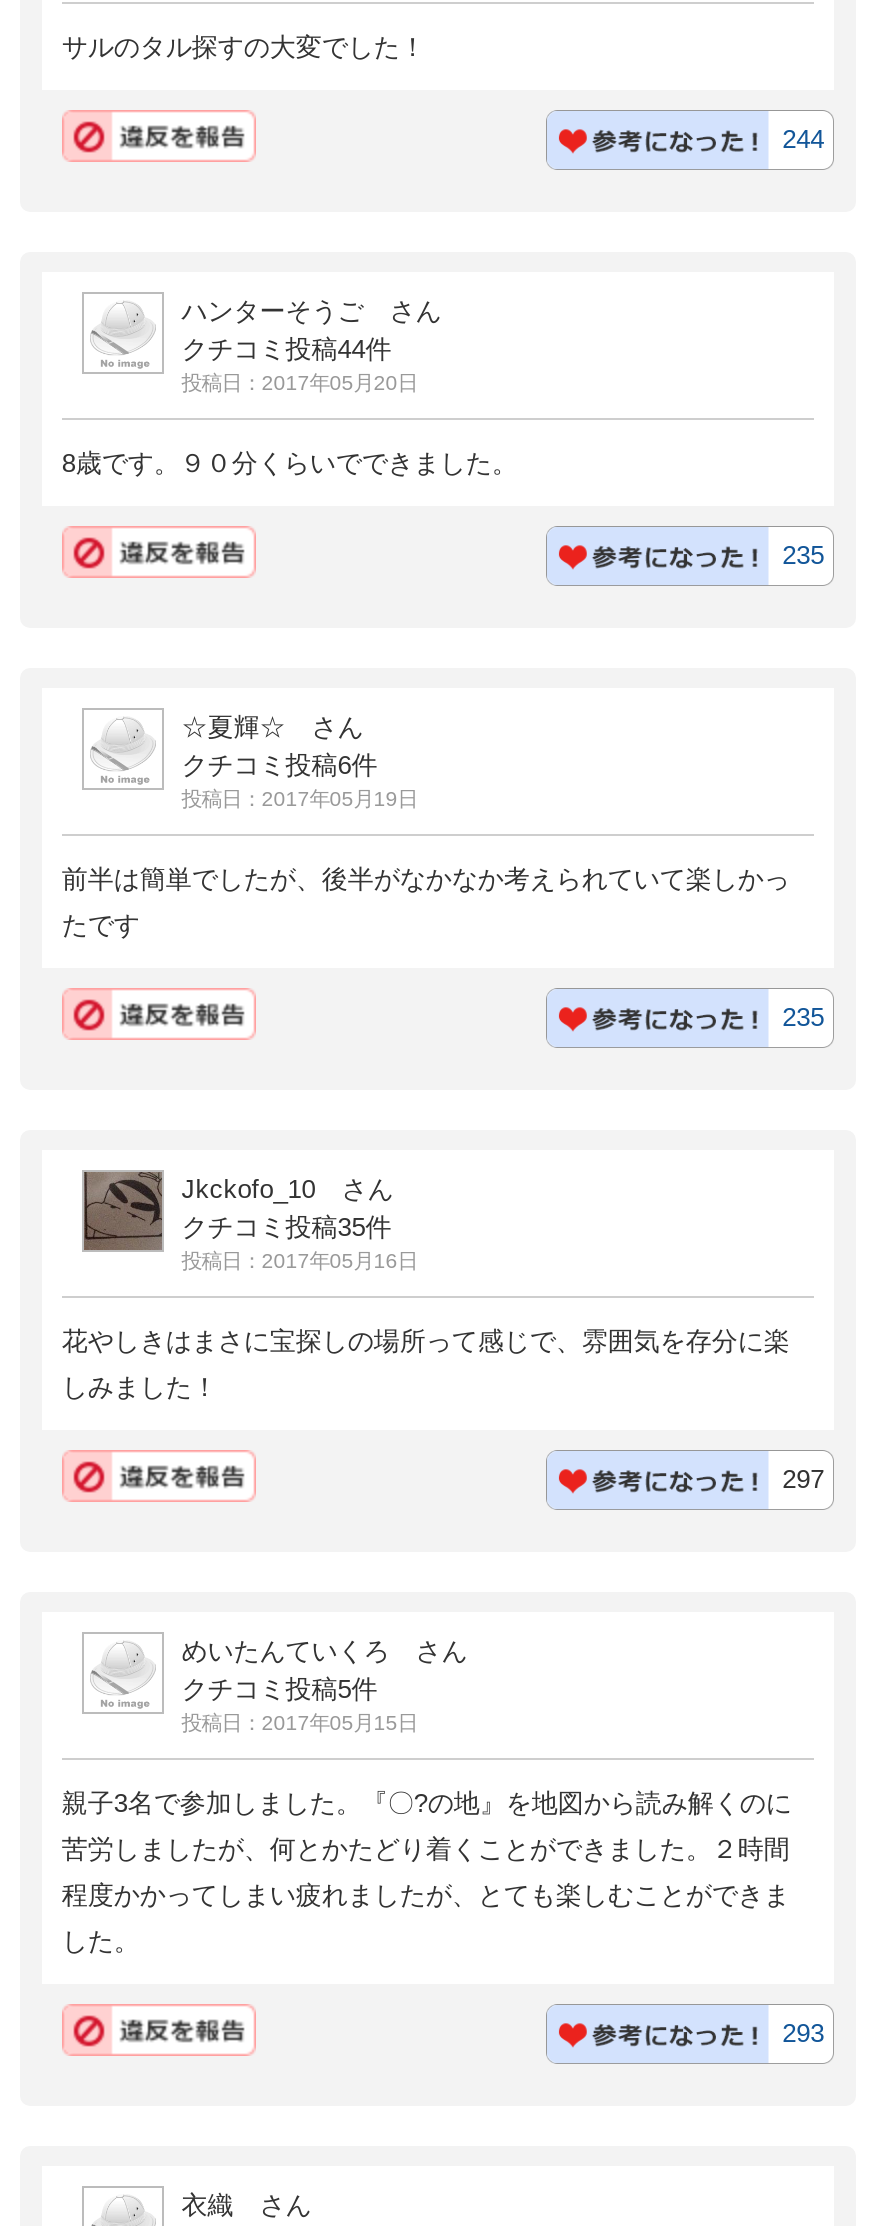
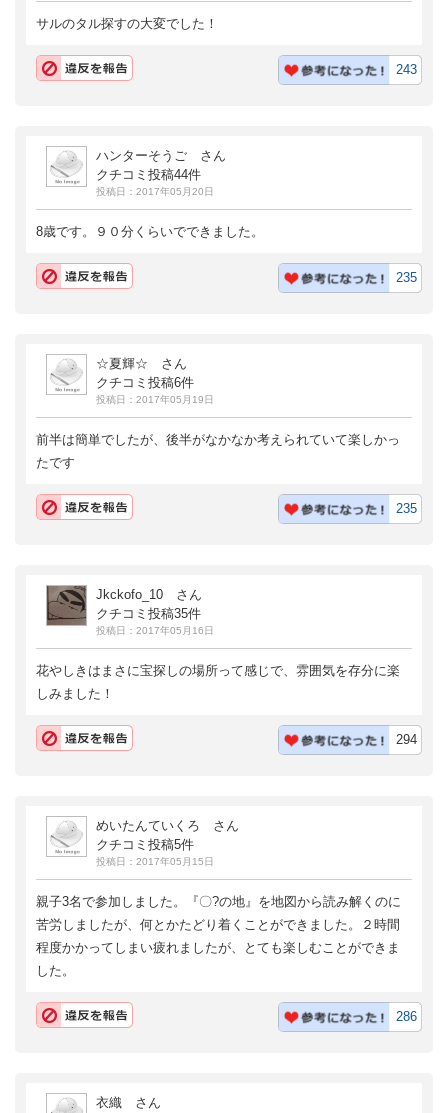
- 244
+ 243

- 297
+ 294

- 293
+ 286
